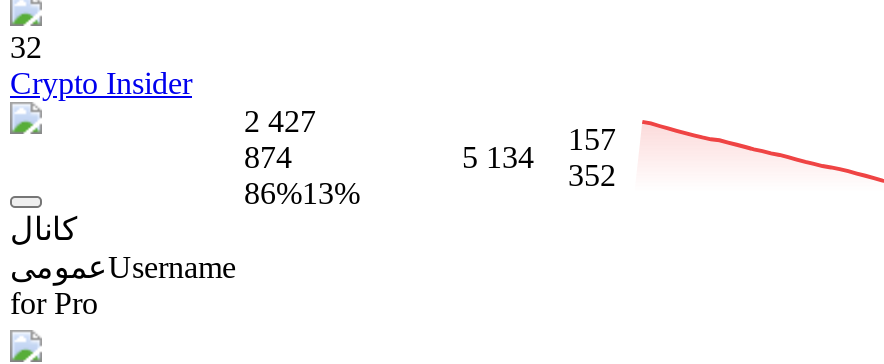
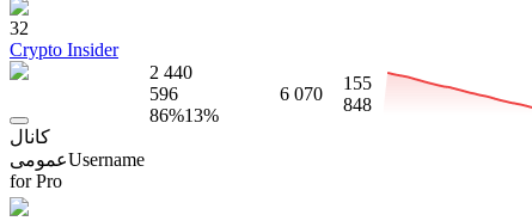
- 2 427
+ 2 440

- 157
+ 155

- 874
+ 596

- 5 134
+ 6 070

- 352
+ 848
